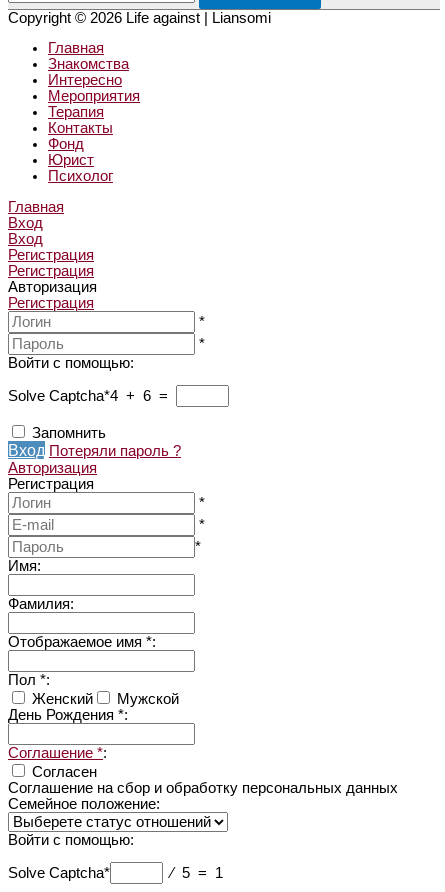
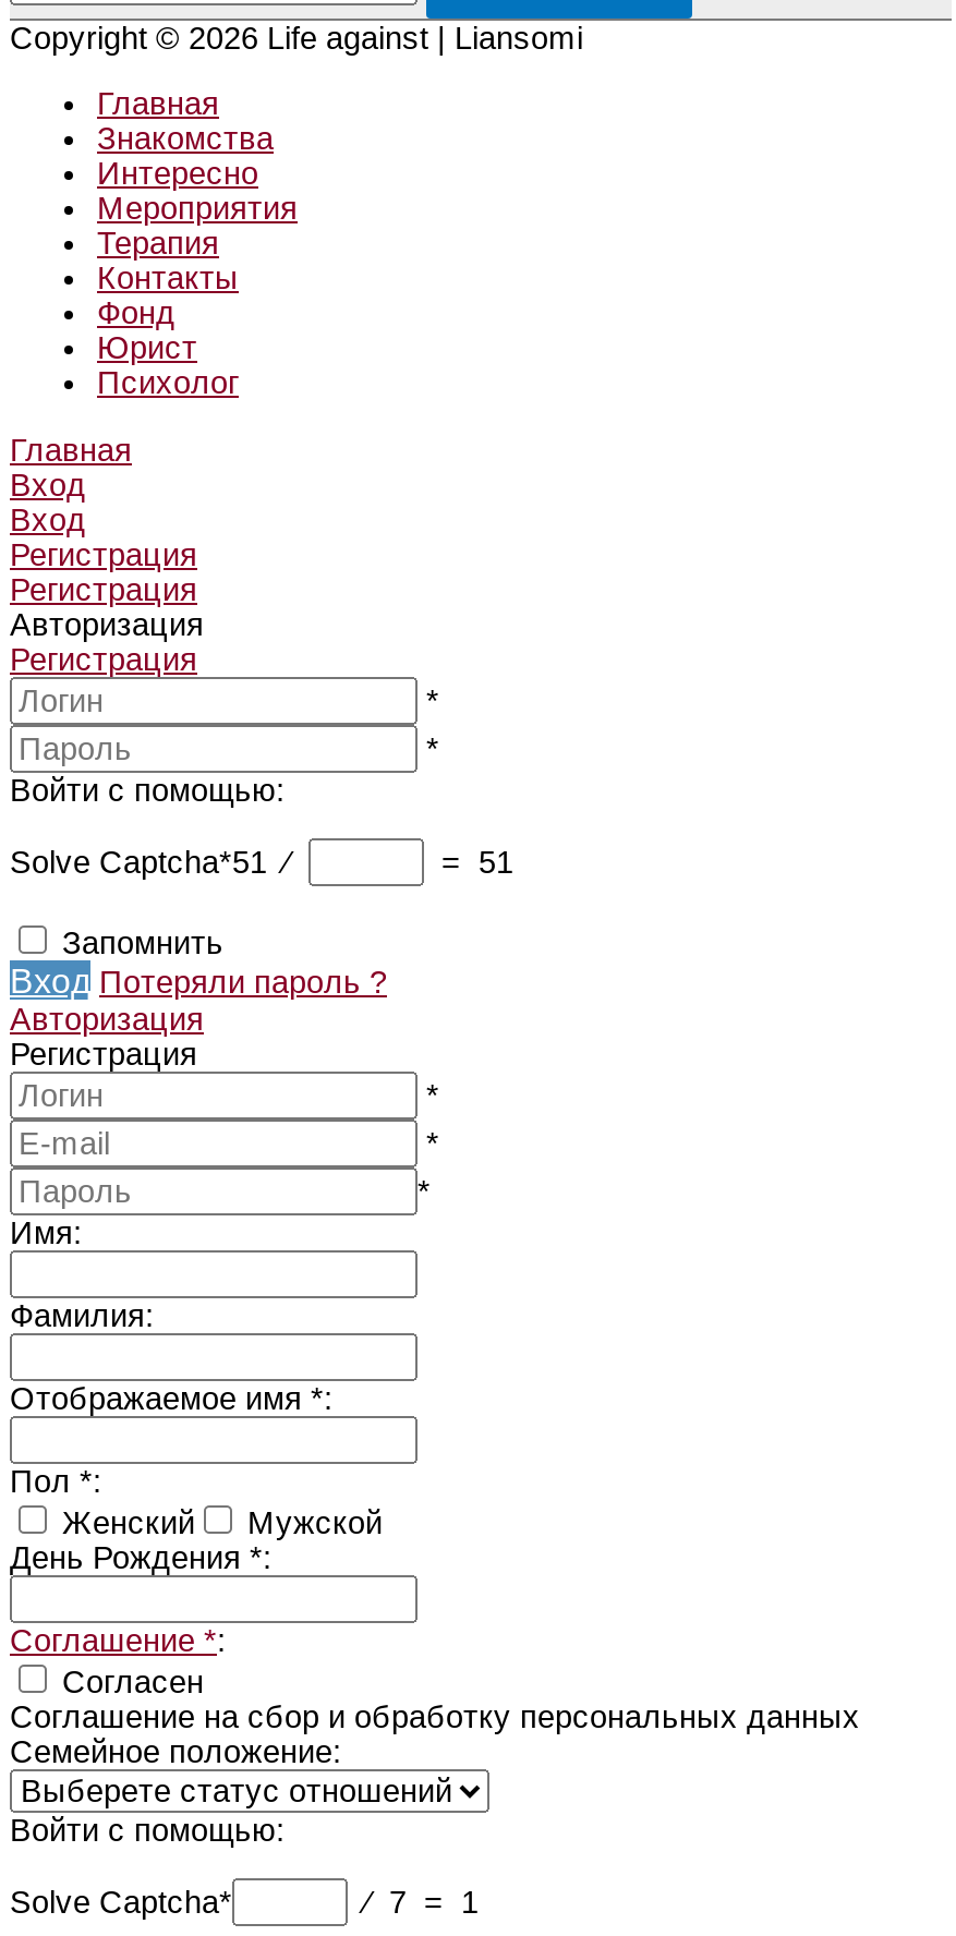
- Solve Captcha*4 + 6 =
+ Solve Captcha*51 ⁄
+ = 51

- ⁄ 5 = 1
+ ⁄ 7 = 1
